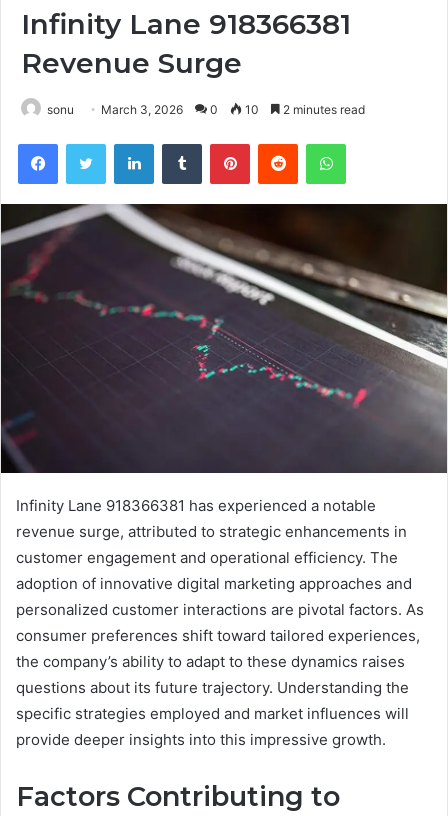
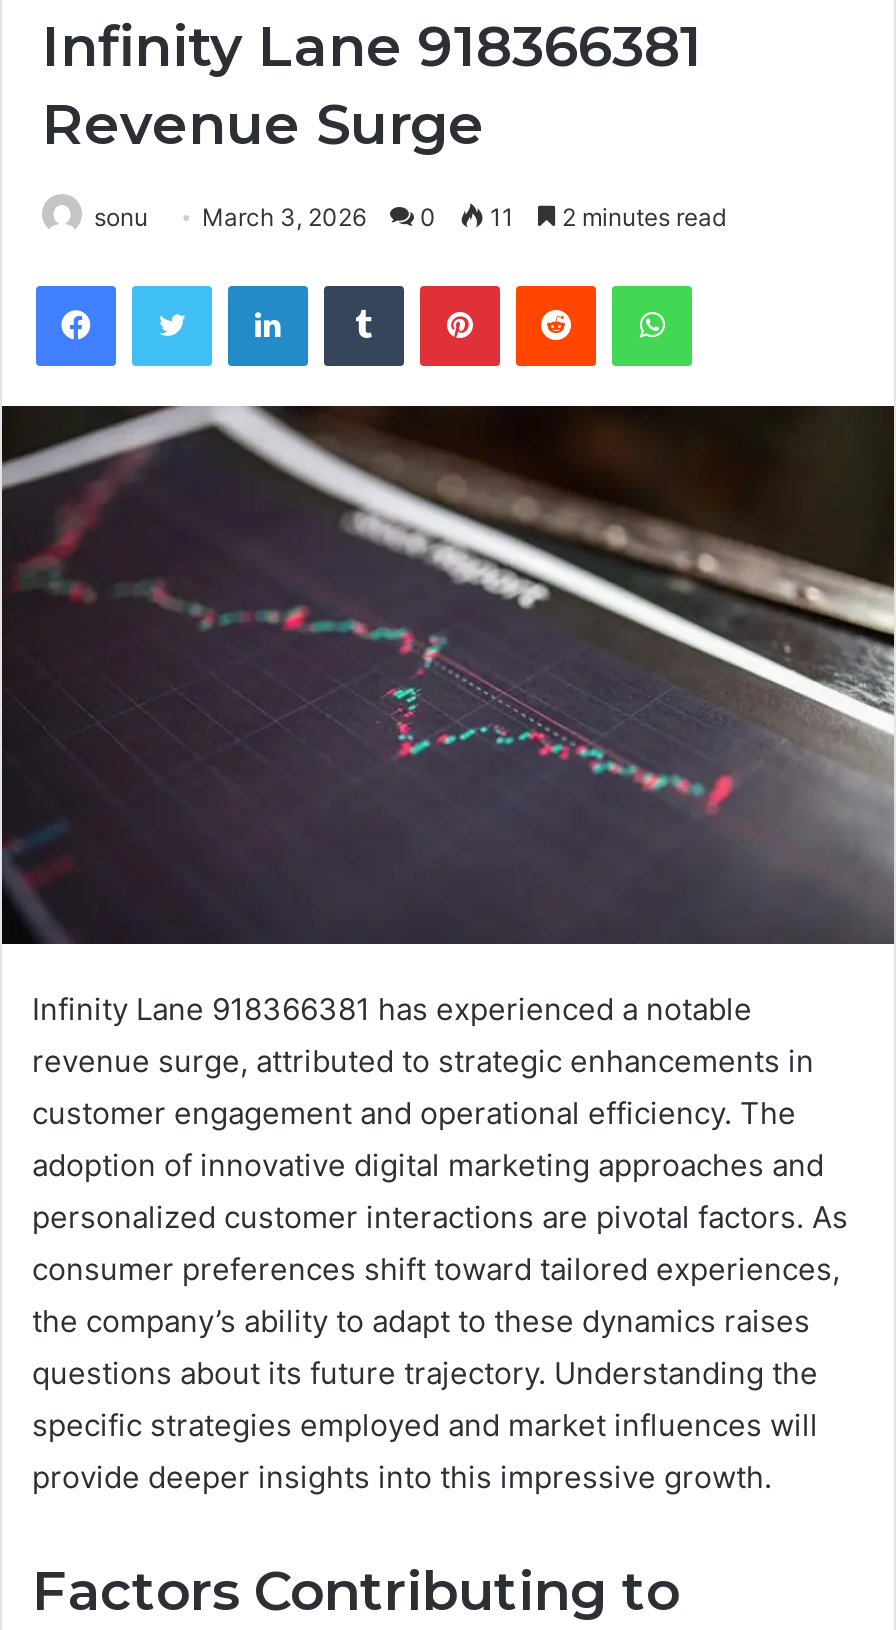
- sonu March 3, 2026 0 10 2 minutes read
+ sonu March 3, 2026 0 11 2 minutes read
